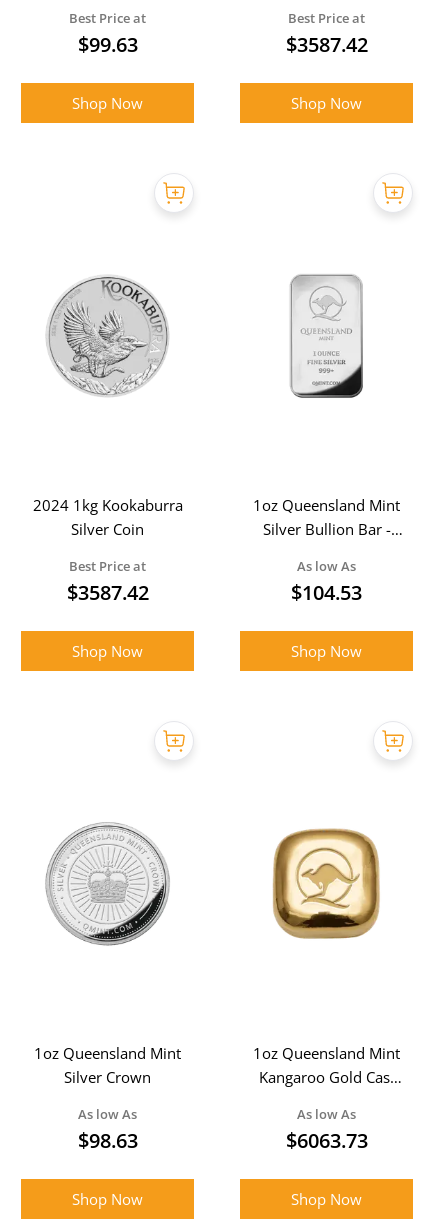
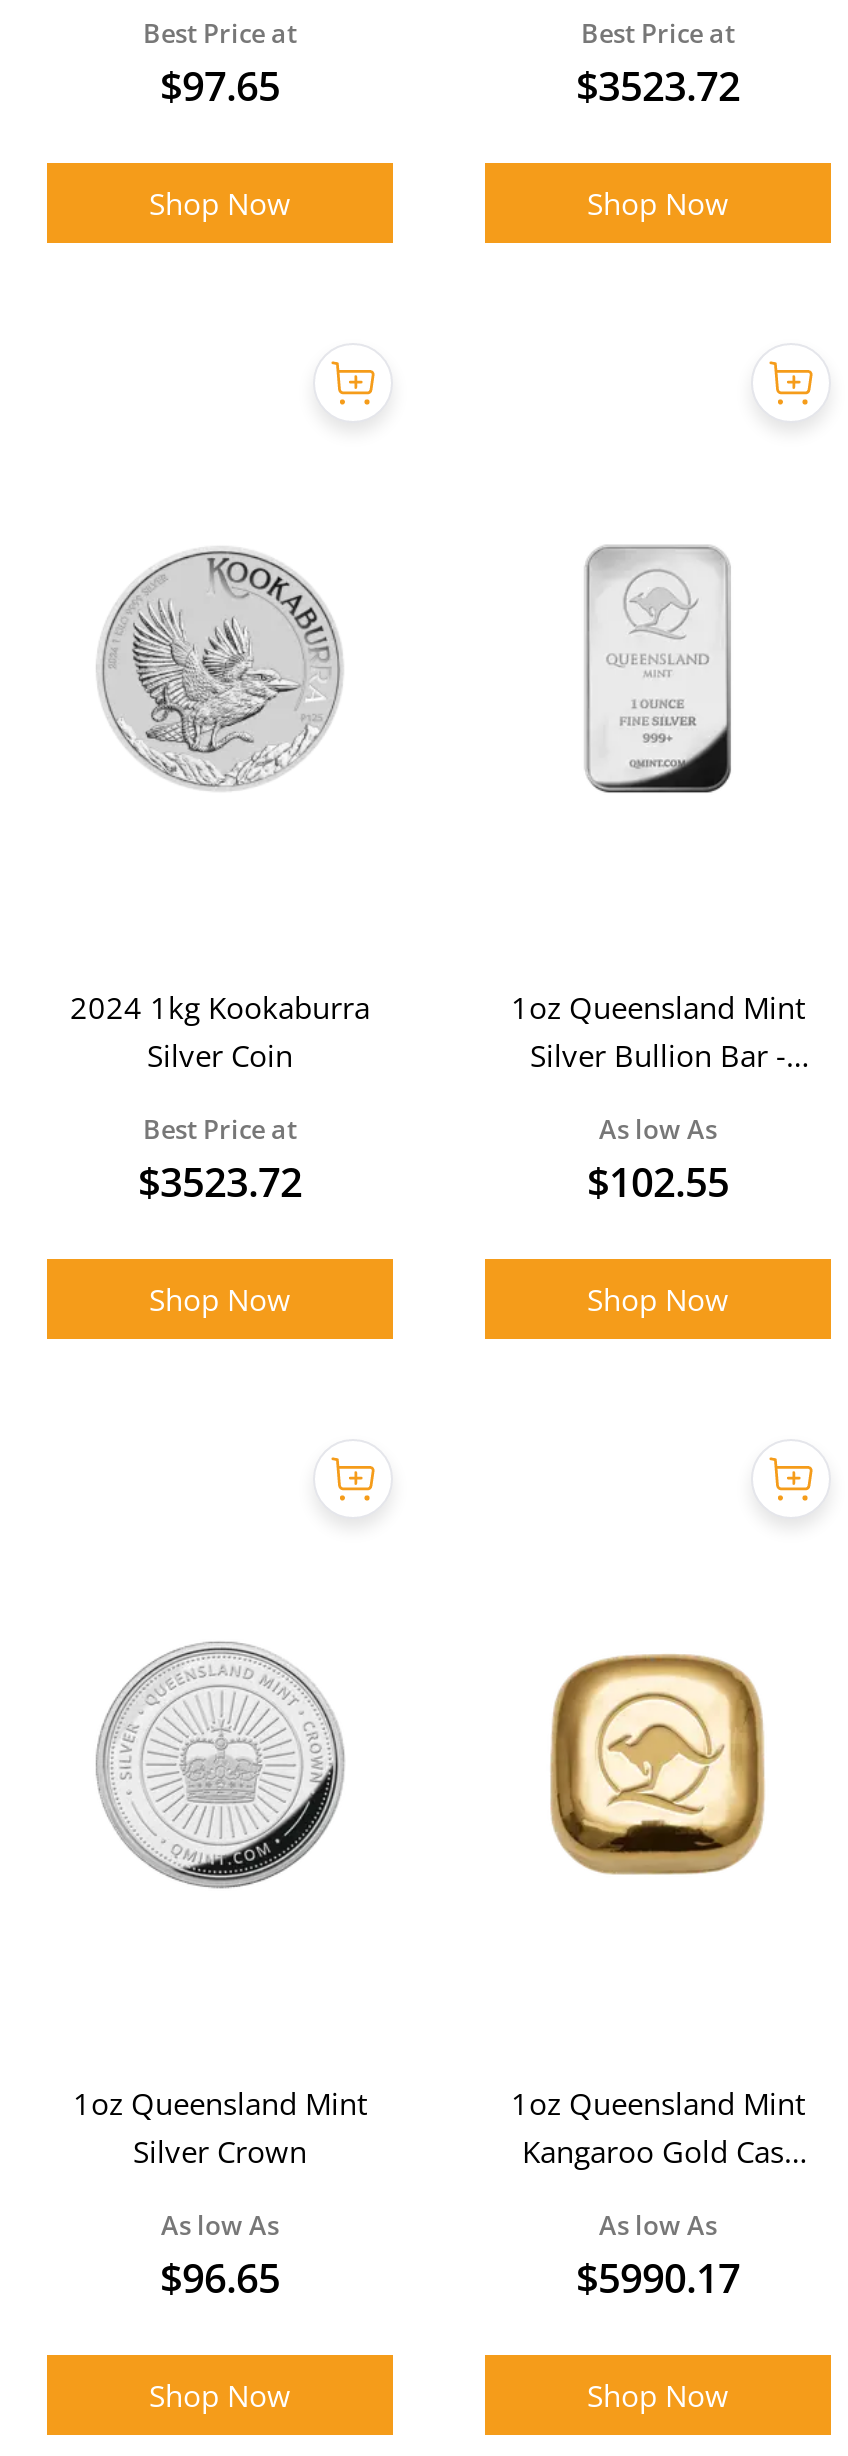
- $99.63
+ $97.65

- $3587.42
+ $3523.72

- $3587.42
+ $3523.72

- $104.53
+ $102.55

- $98.63
+ $96.65

- $6063.73
+ $5990.17
